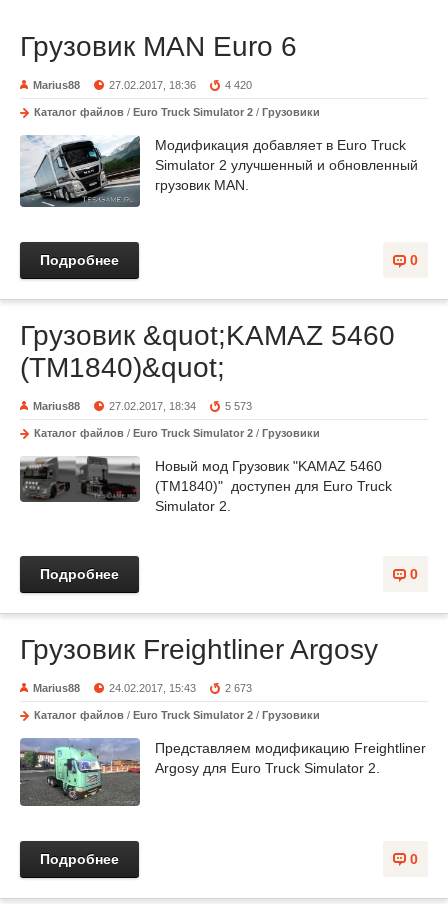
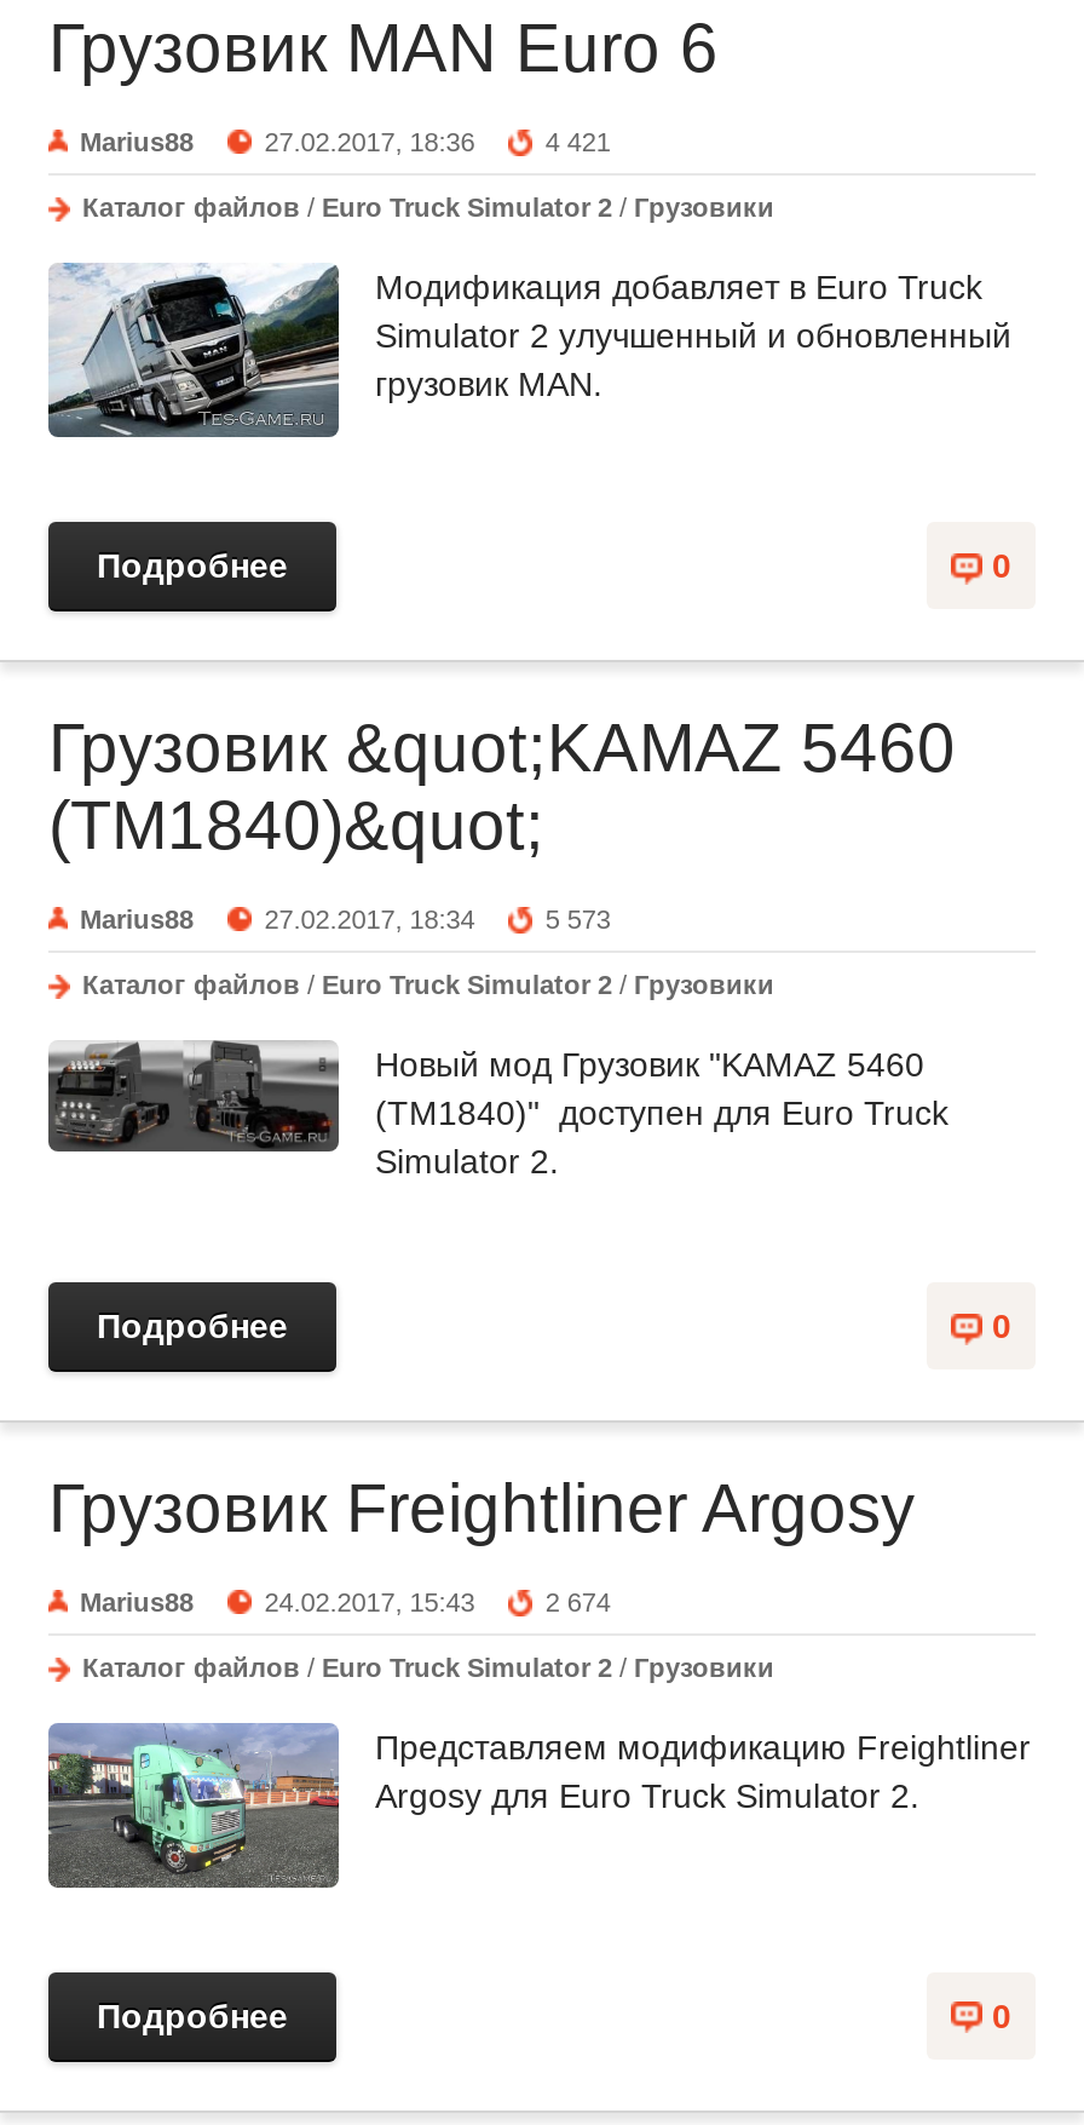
- 4 420
+ 4 421

- 2 673
+ 2 674
